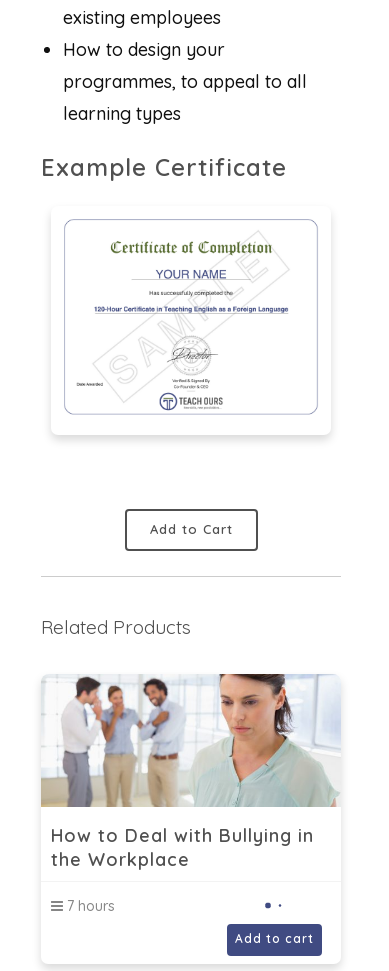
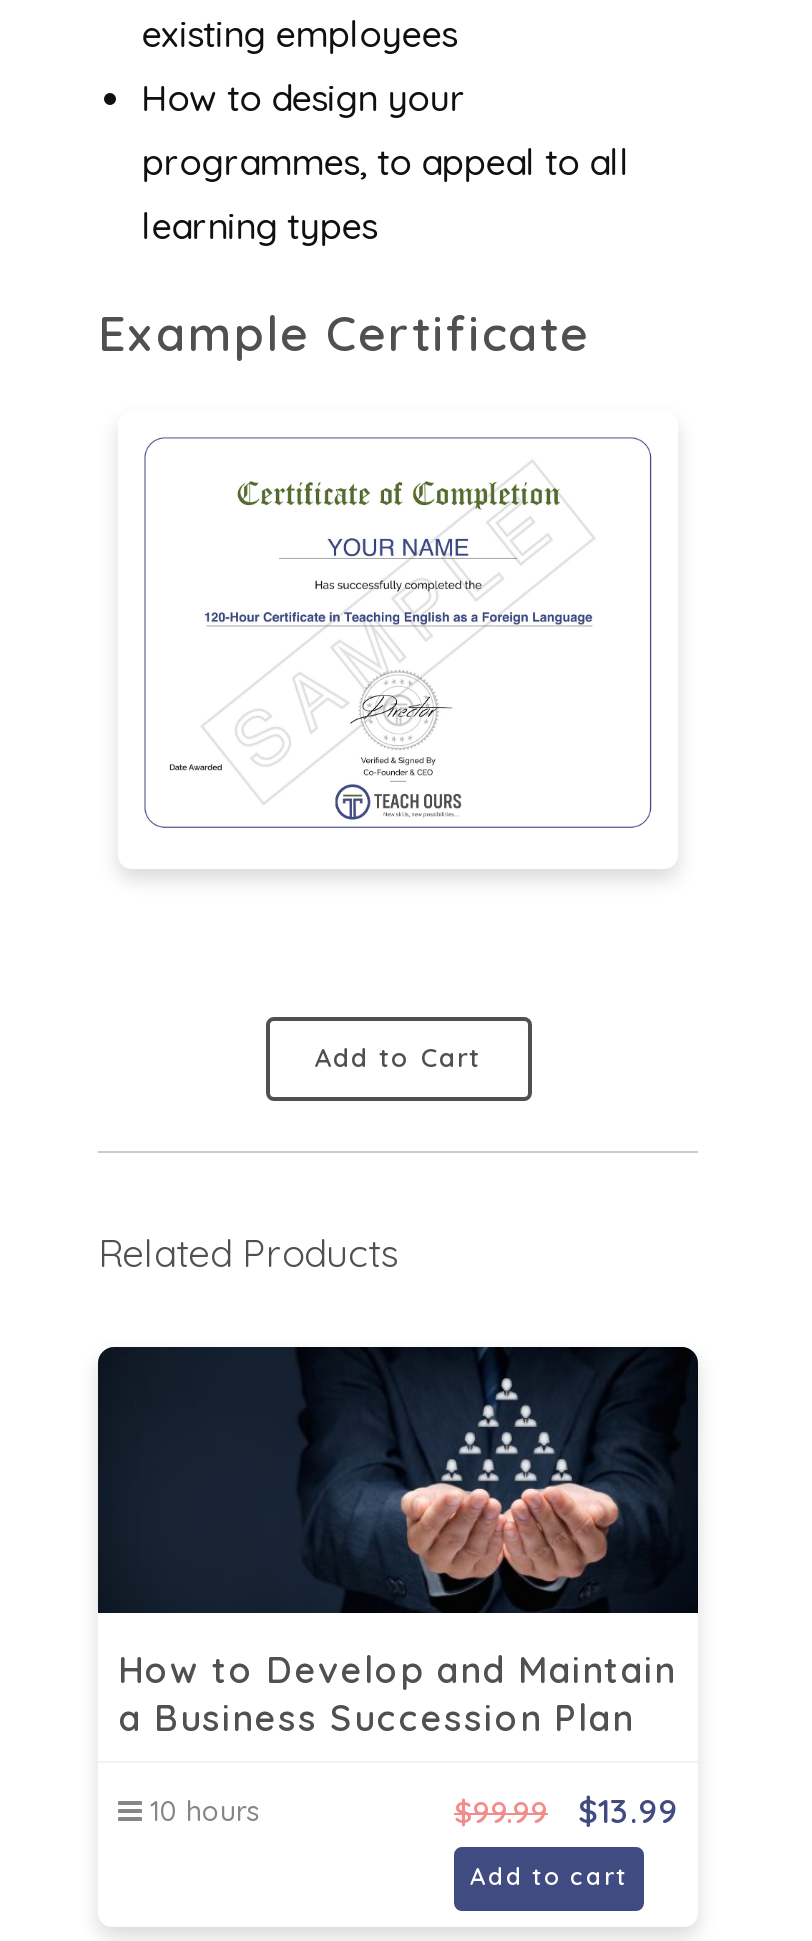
- [image]
- How to Deal with Bullying in
- the Workplace
+ [image]
+ How to Develop and Maintain
+ a Business Succession Plan

- 7 hours
+ 10 hours
+ $99.99
+ $13.99
